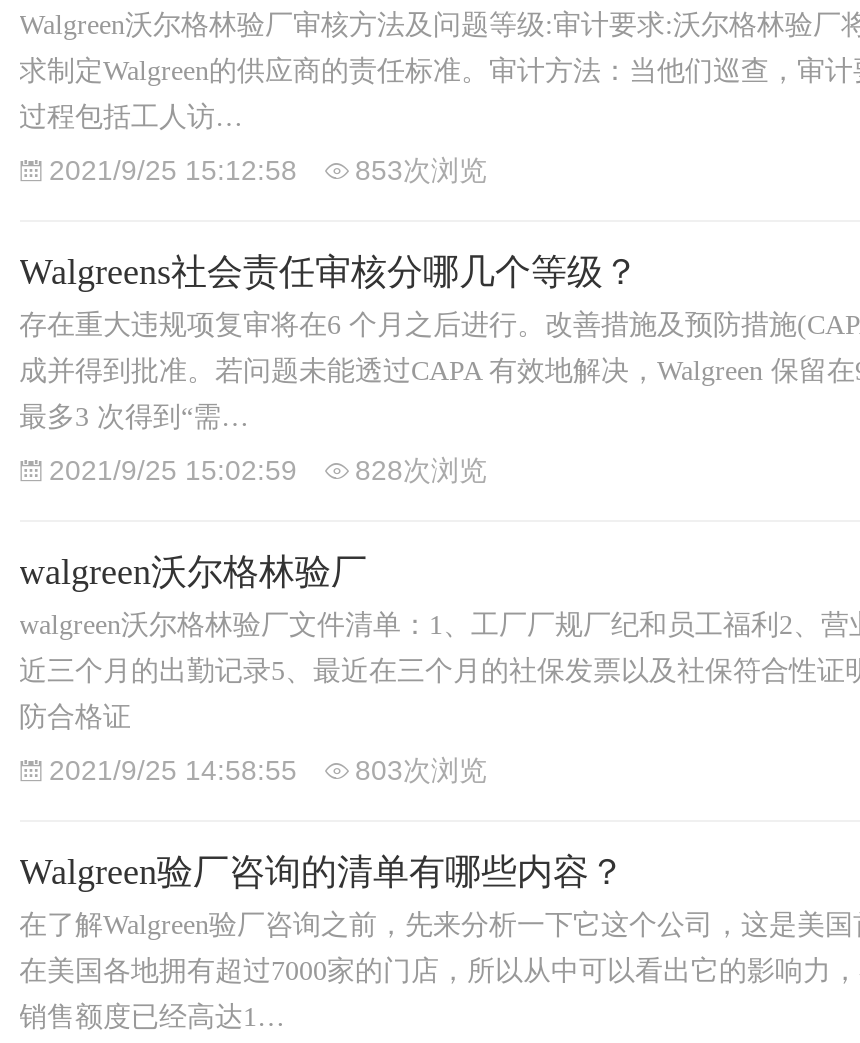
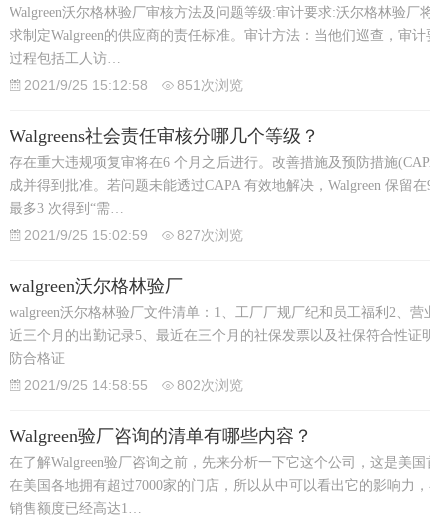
- 2021/9/25 15:12:58 853次浏览
+ 2021/9/25 15:12:58 851次浏览

- 2021/9/25 15:02:59 828次浏览
+ 2021/9/25 15:02:59 827次浏览

- 2021/9/25 14:58:55 803次浏览
+ 2021/9/25 14:58:55 802次浏览
